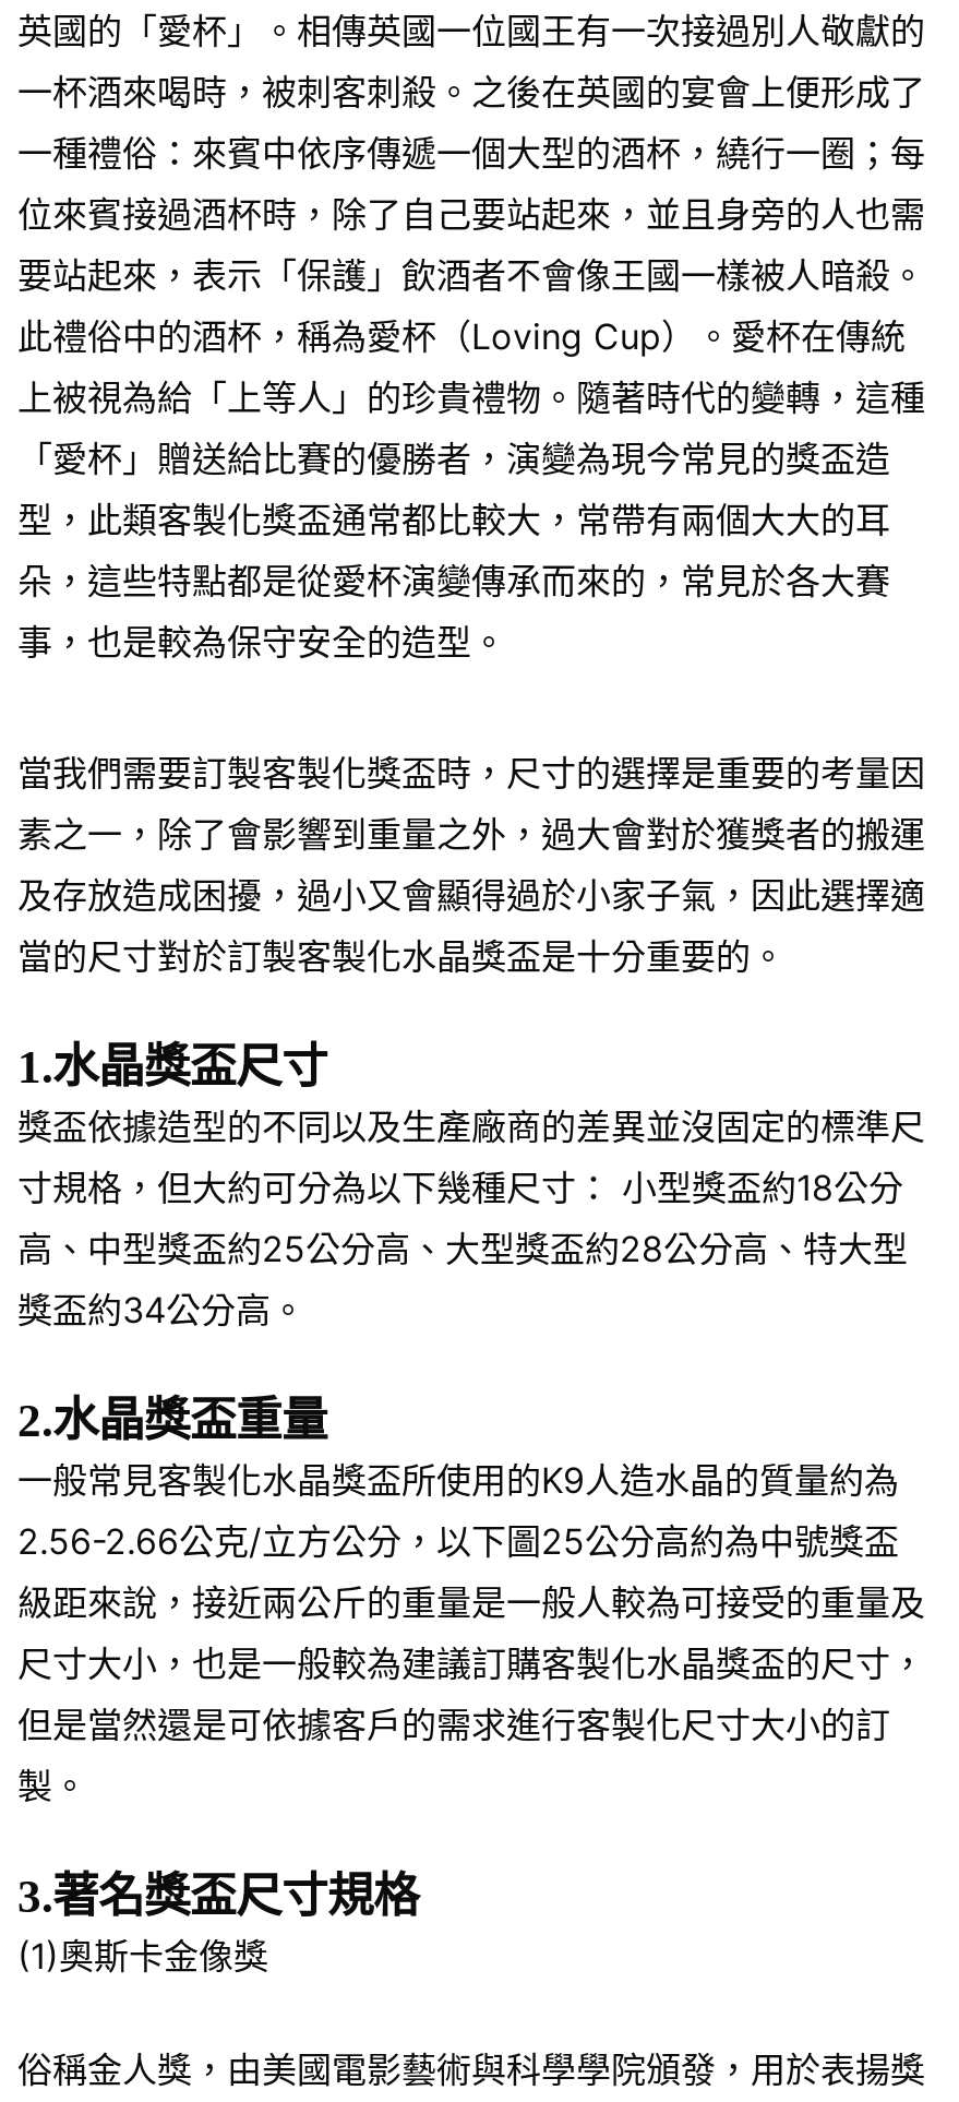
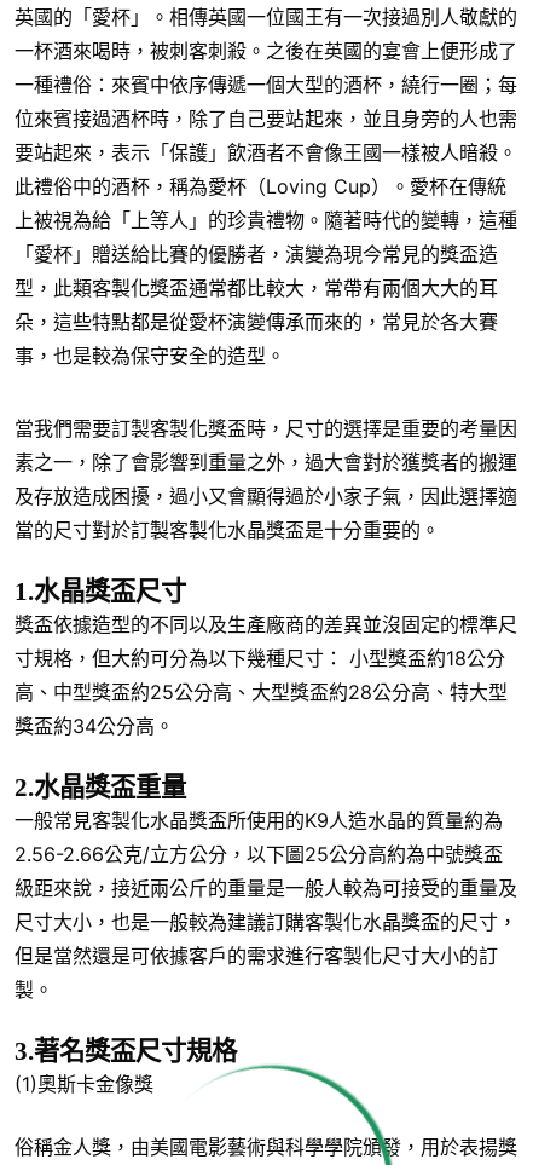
+ [image]
